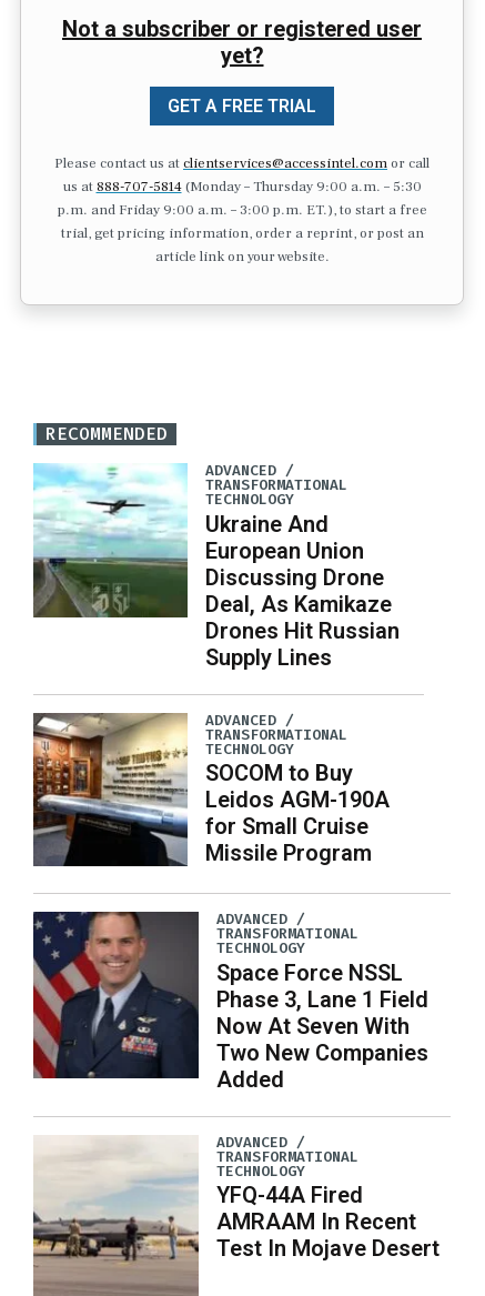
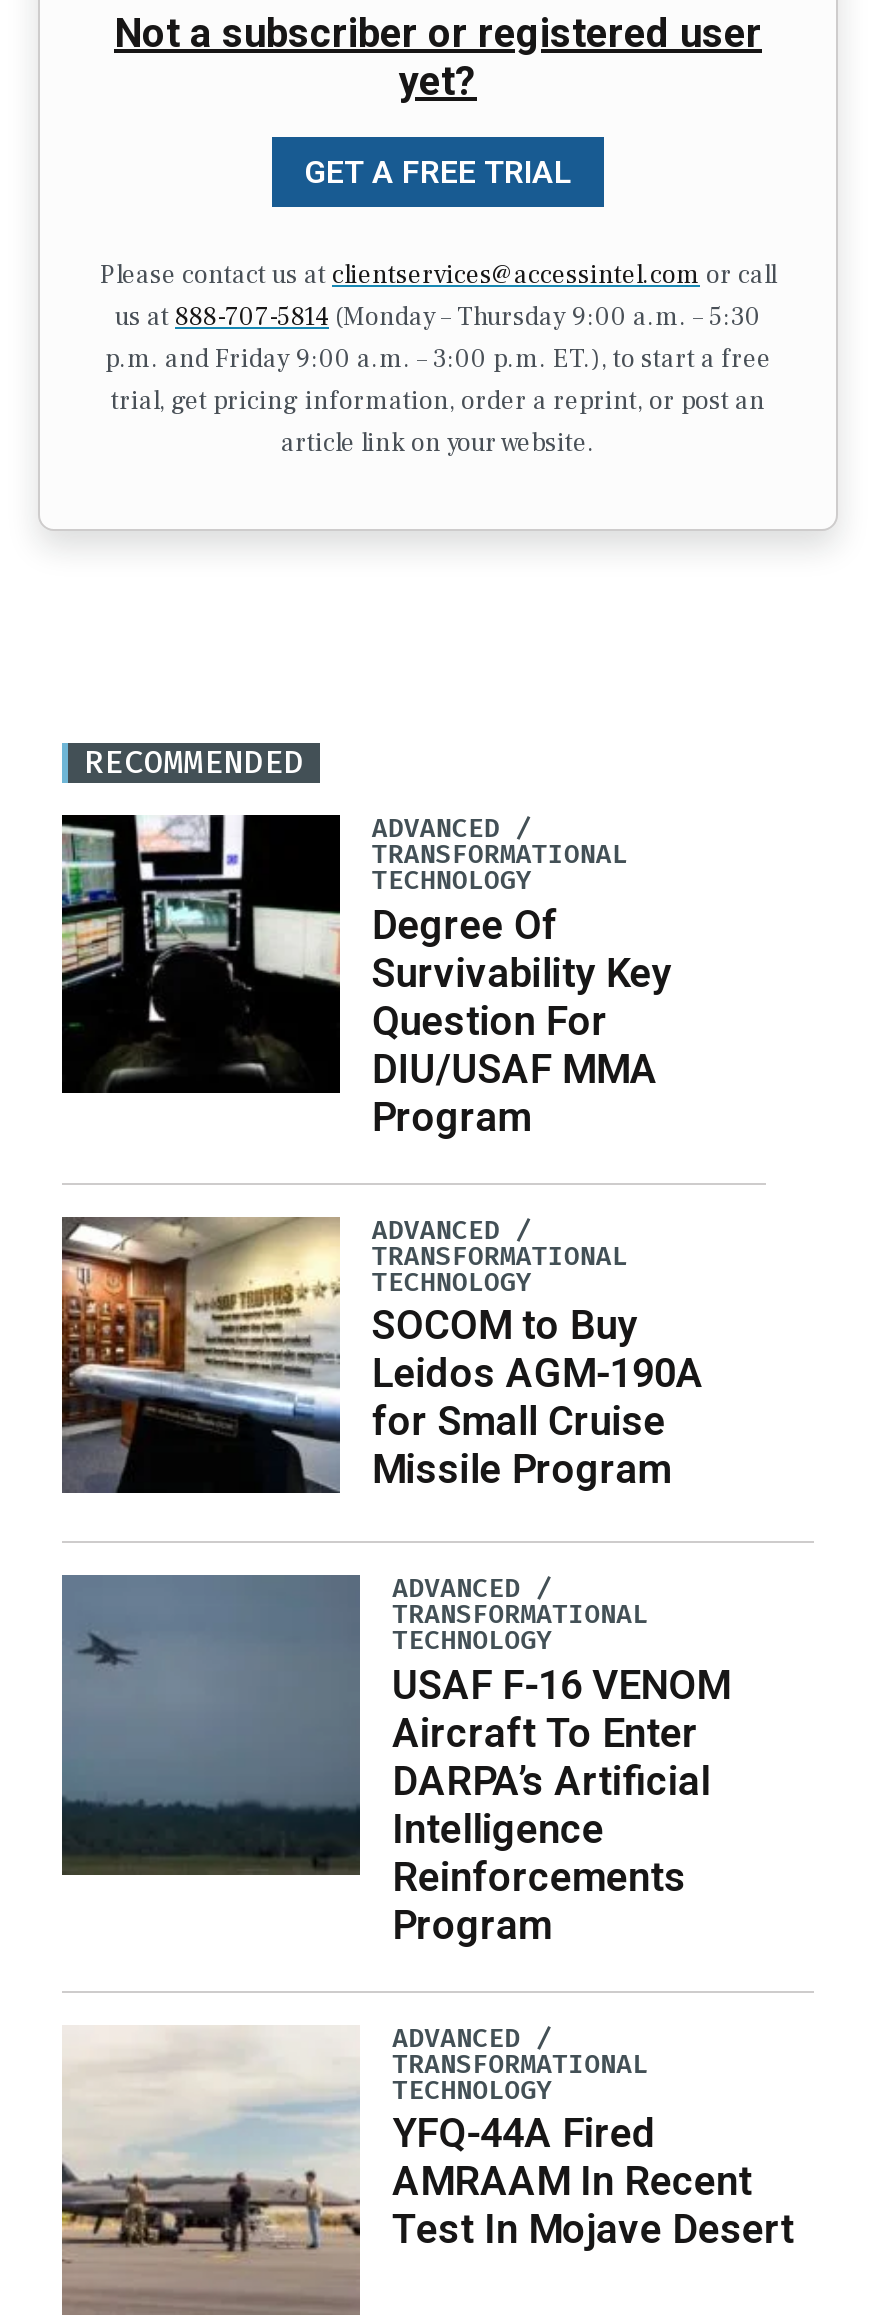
- [image]
- Ukraine And
- European Union
- Discussing Drone
- Deal, As Kamikaze
- Drones Hit Russian
- Supply Lines
+ [image]
+ Degree Of
+ Survivability Key
+ Question For
+ DIU/USAF MMA
+ Program

moved up: [image] | ADVANCED / | TRANSFORMATIONAL | ... | TRANSFORMATIONAL | TECHNOLOGY

- [image]
- Space Force NSSL
- Phase 3, Lane 1 Field
- Now At Seven With
- Two New Companies
- Added
+ [image]
+ USAF F-16 VENOM
+ Aircraft To Enter
+ DARPA’s Artificial
+ Intelligence
+ Reinforcements
+ Program
